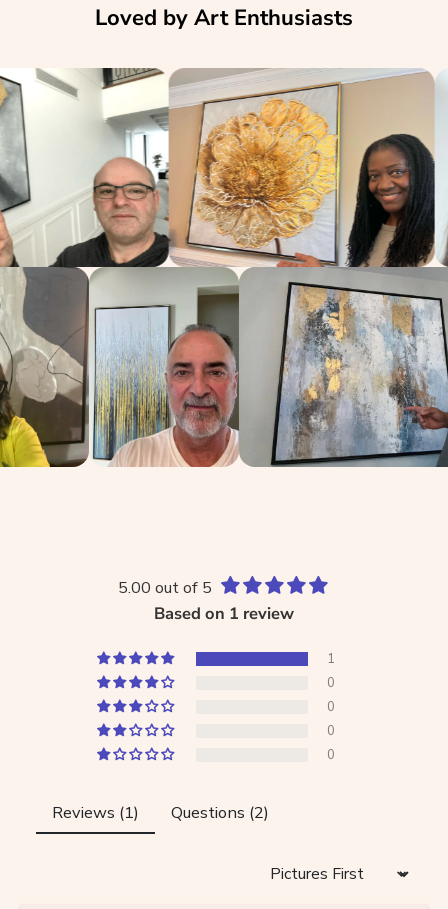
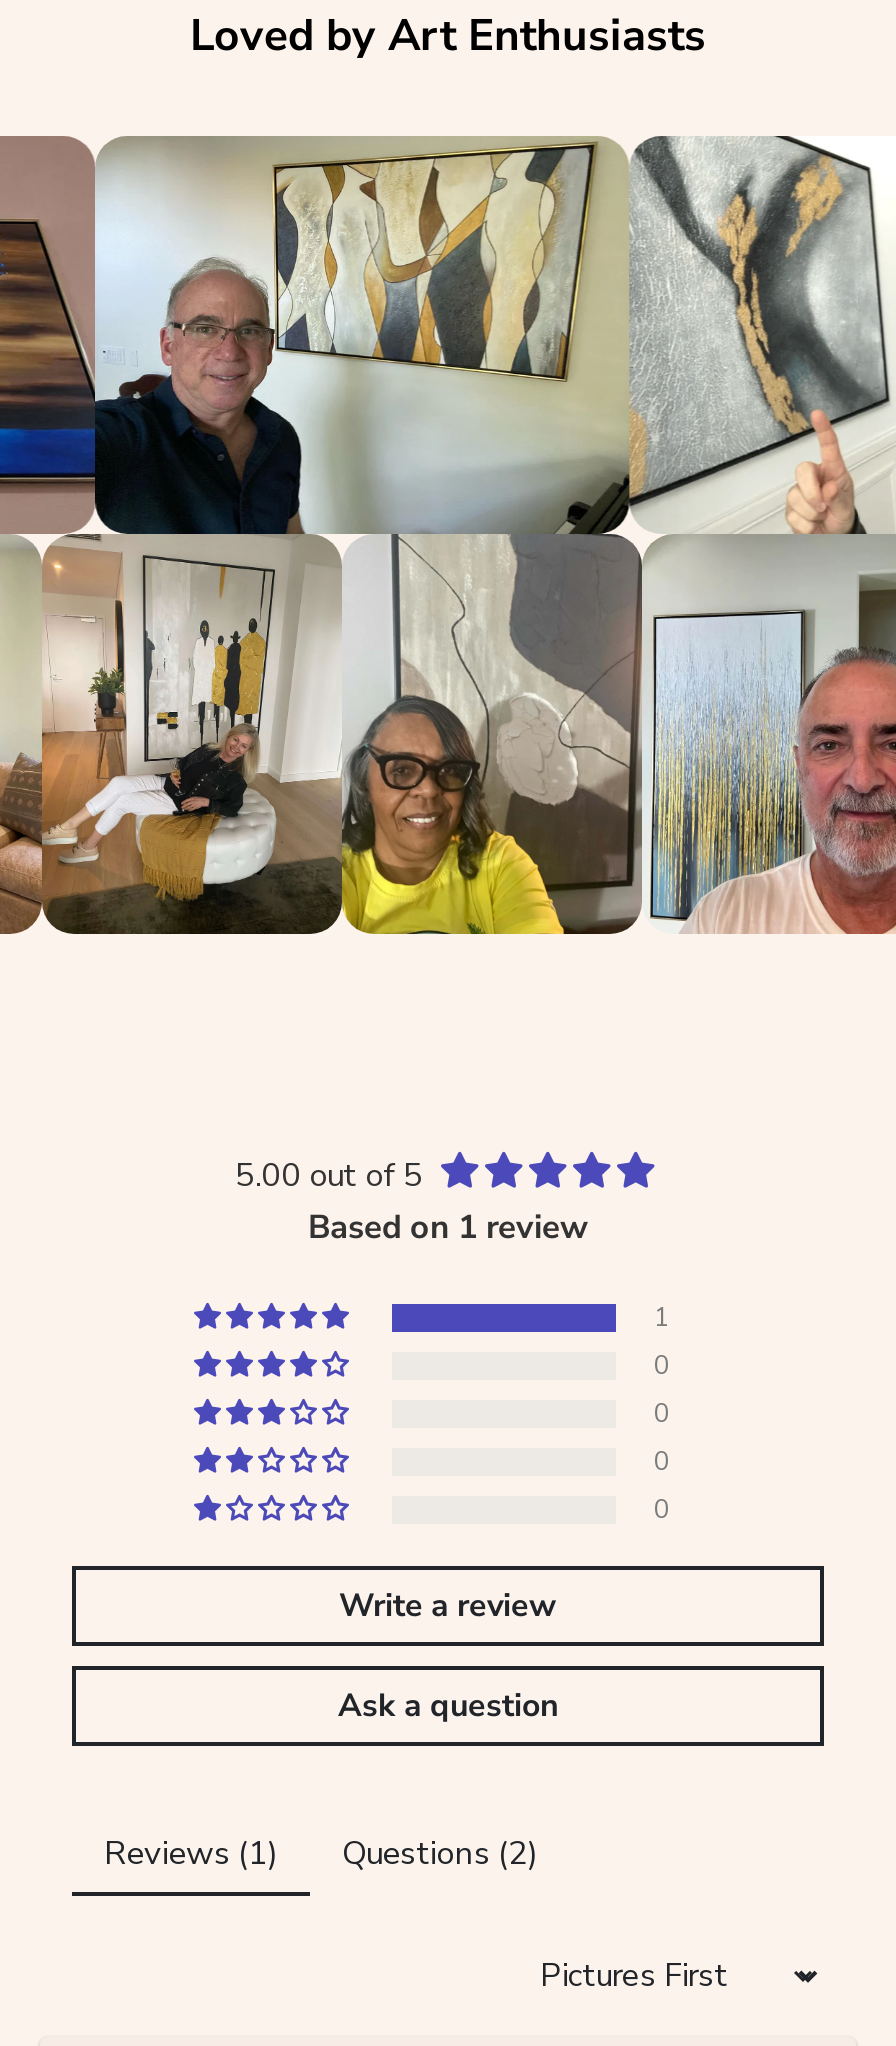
- [image]
+ [image]

+ Write a review
+ Ask a question
